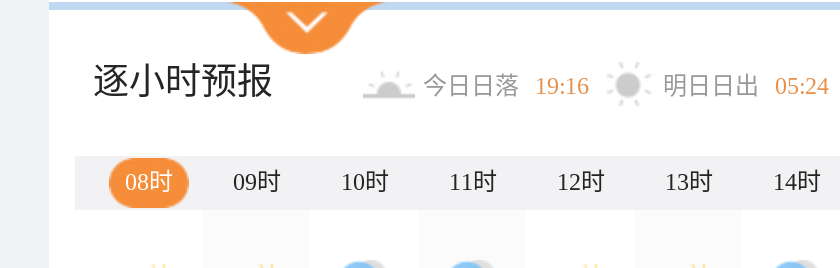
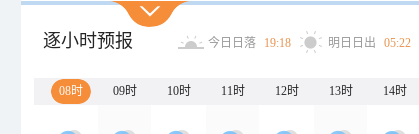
- 今日日落 19:16
+ 今日日落 19:18

- 明日日出 05:24
+ 明日日出 05:22
